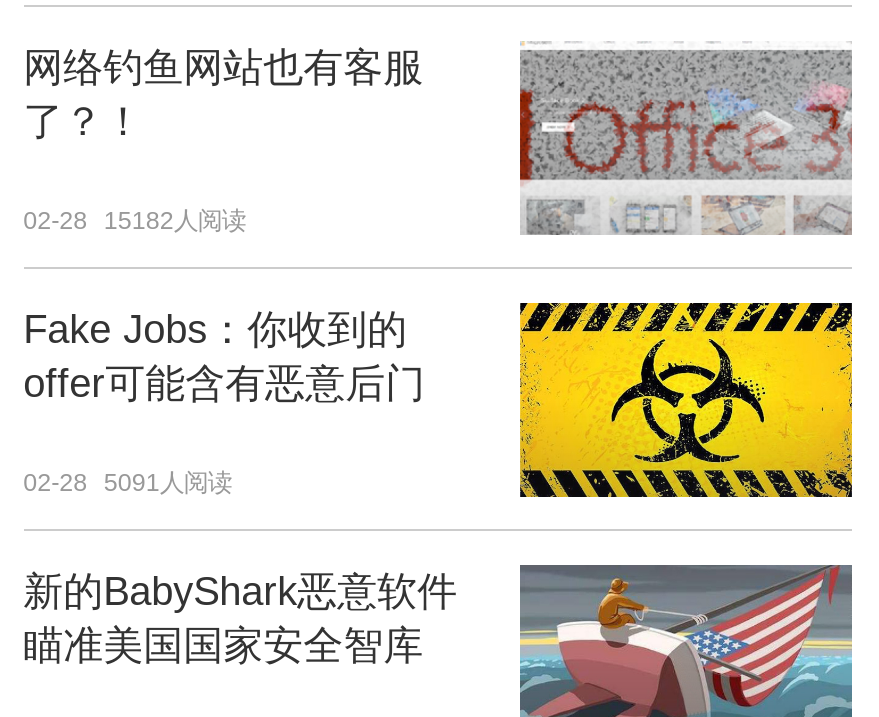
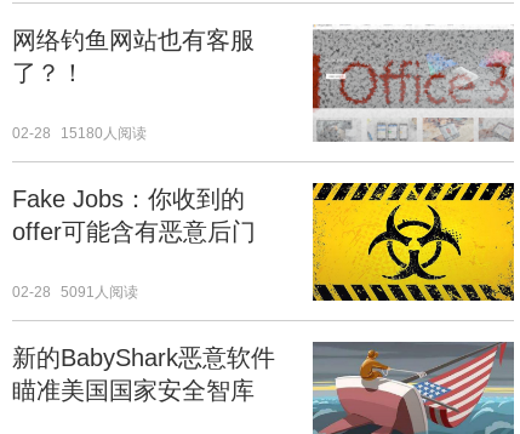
- 02-28 15182人阅读
+ 02-28 15180人阅读
